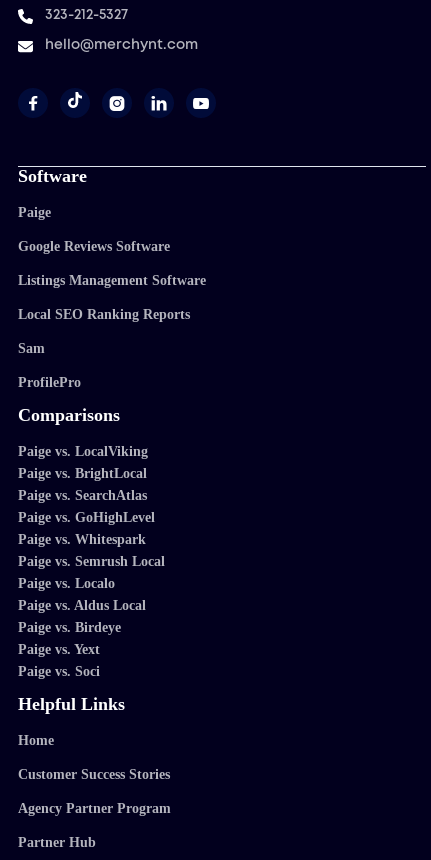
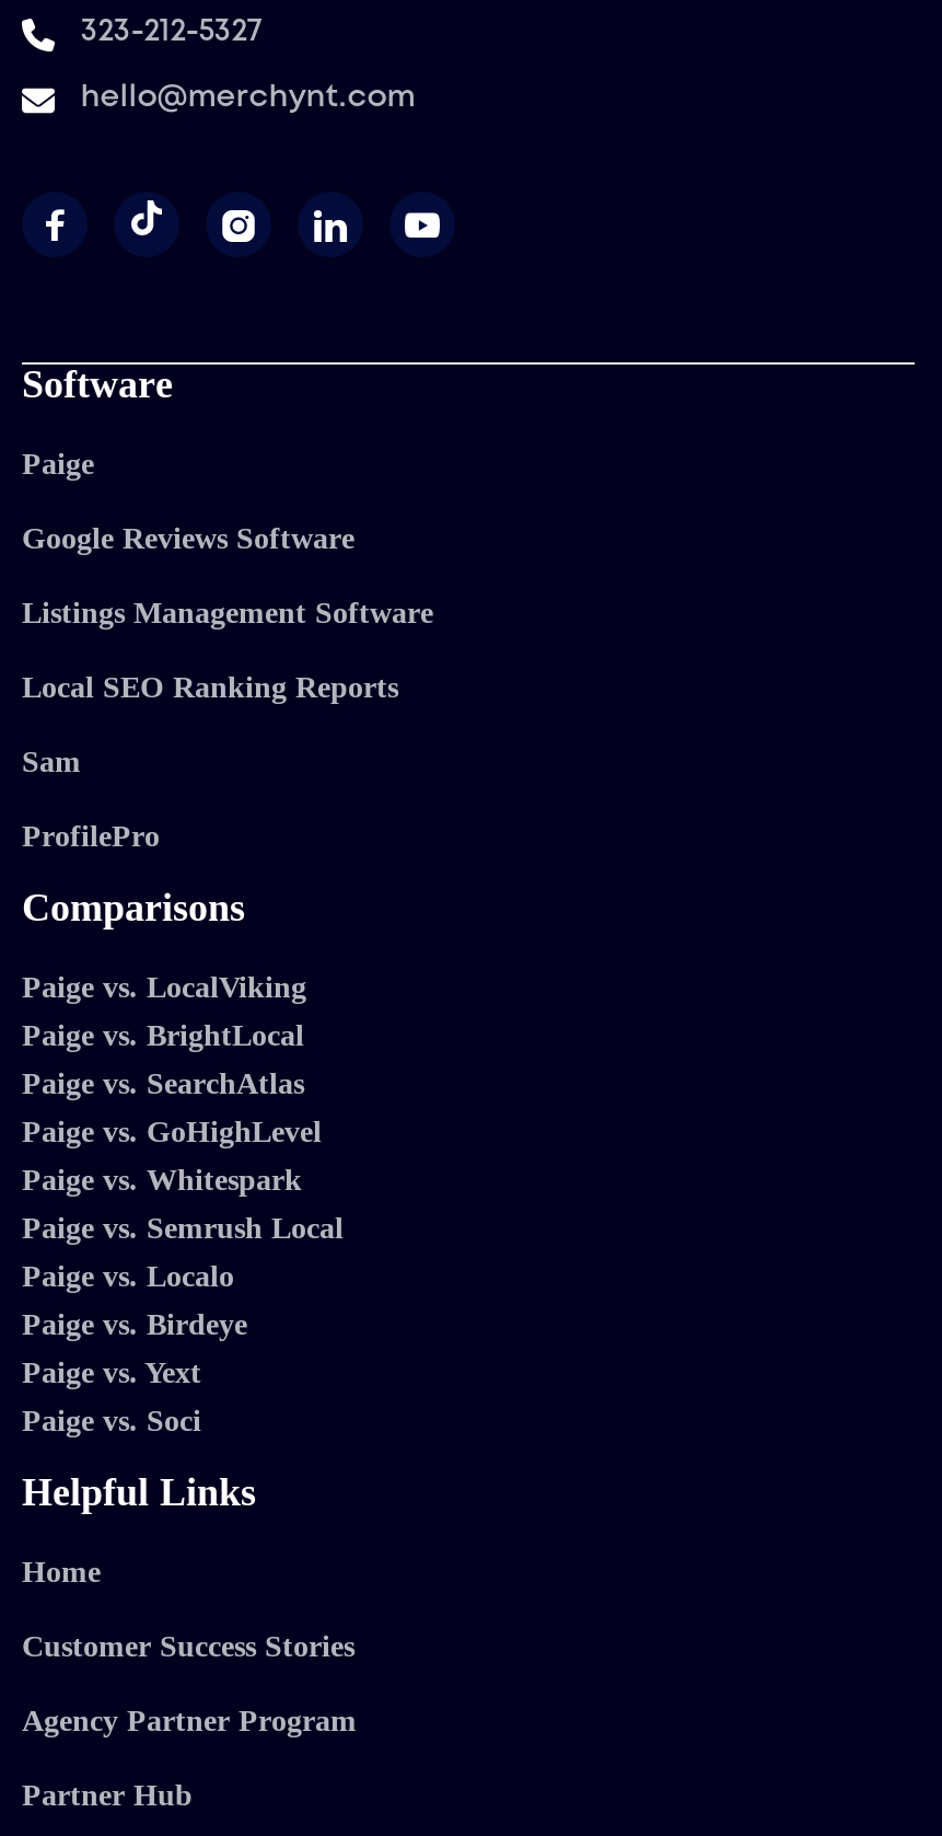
- Paige vs. Aldus Local
